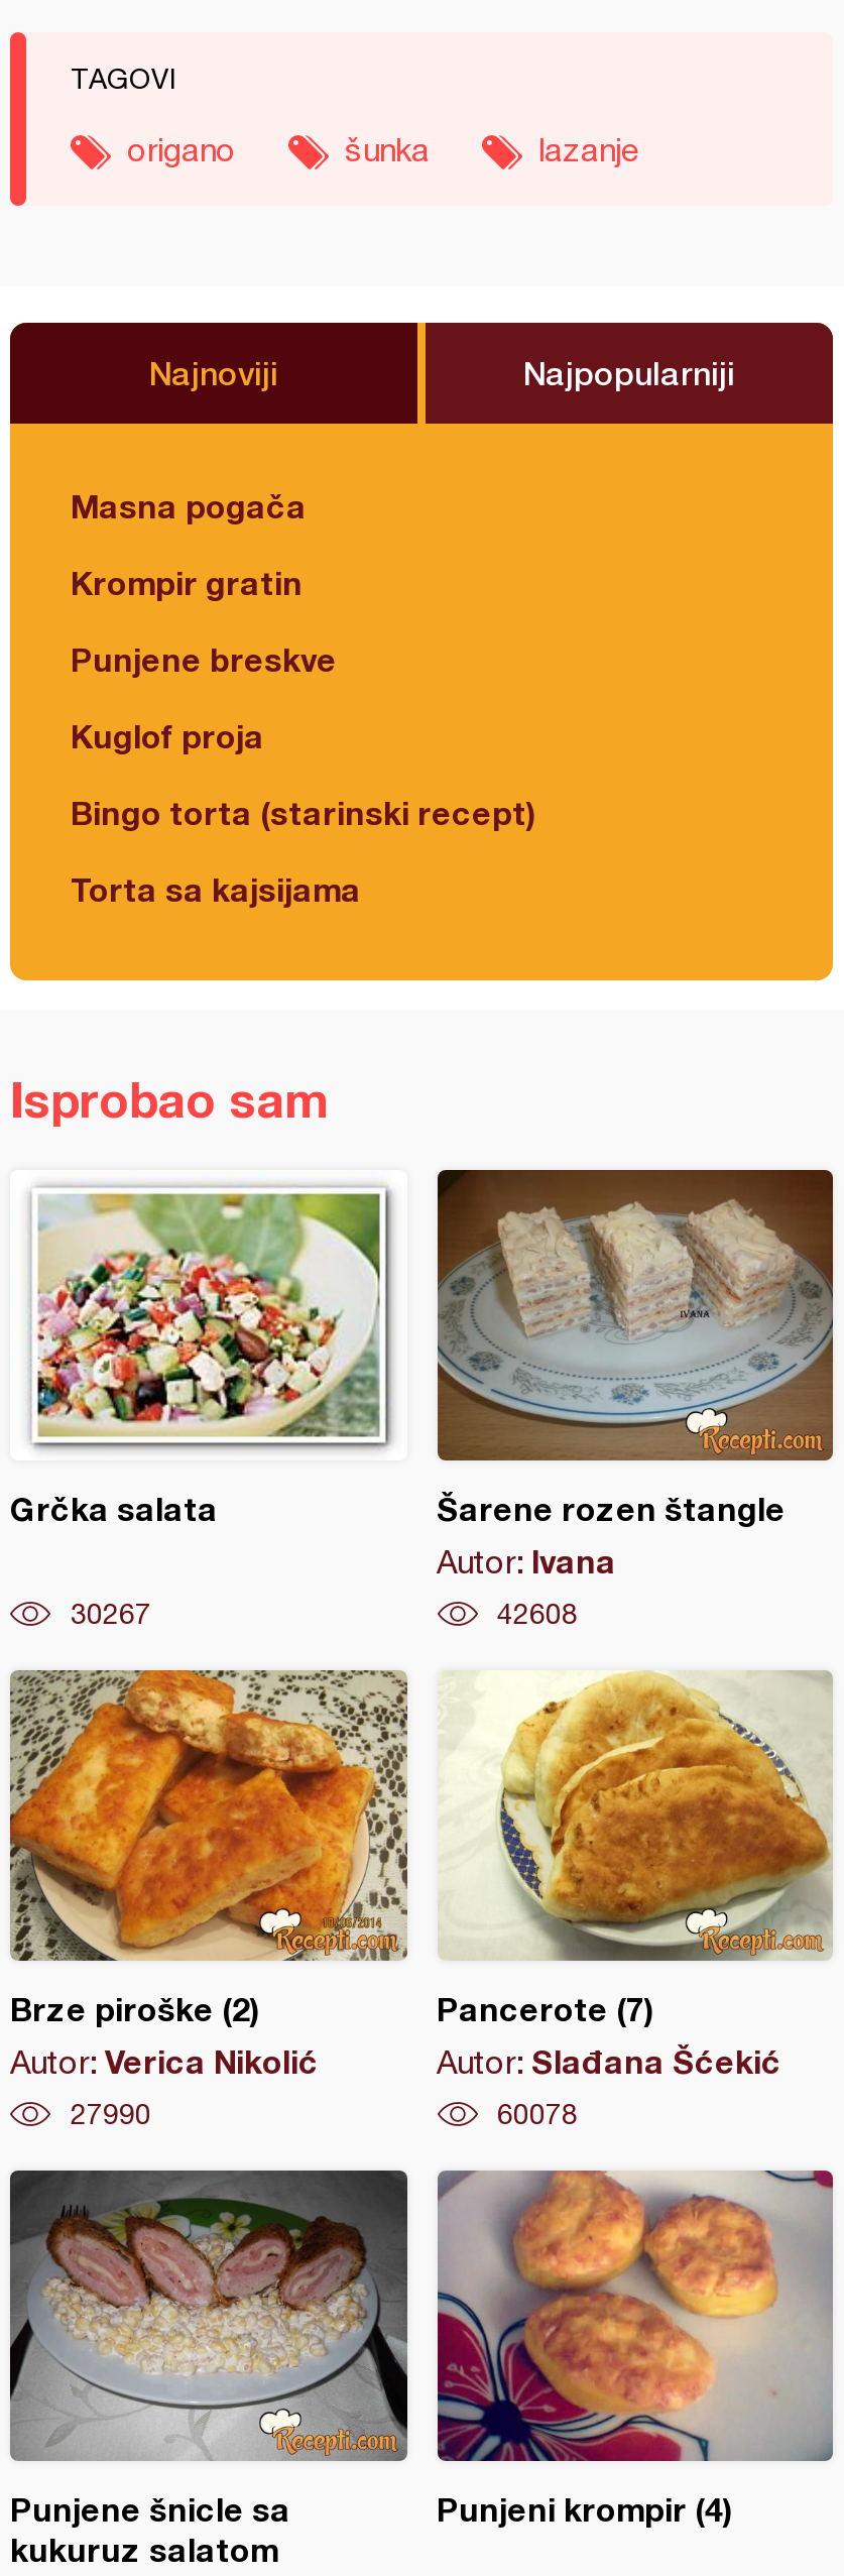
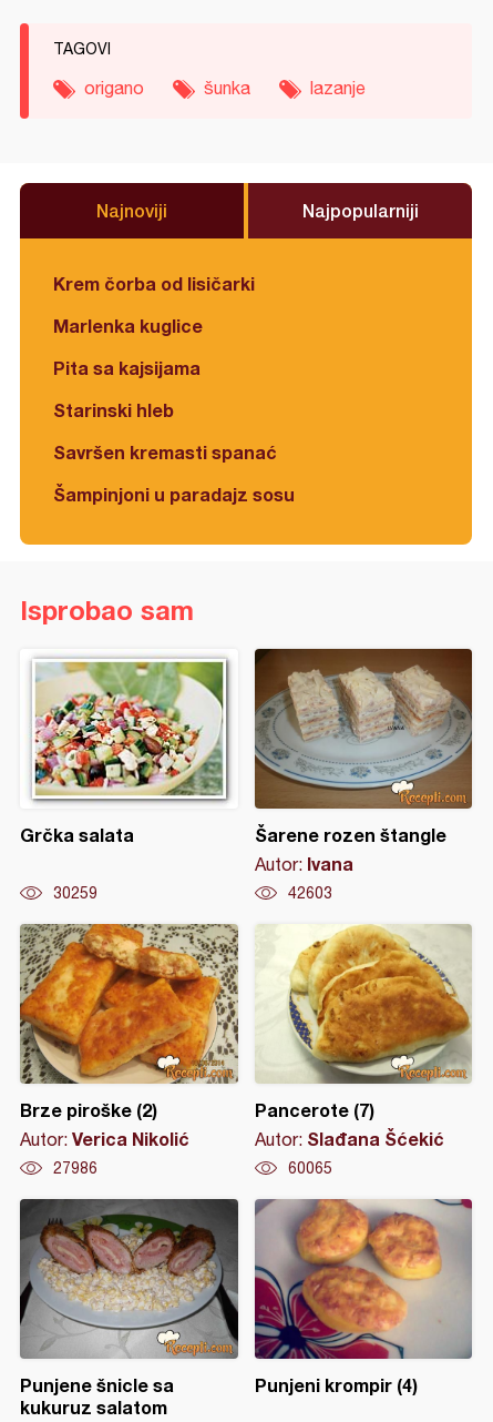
- Masna pogača
+ Krem čorba od lisičarki

- Krompir gratin
+ Marlenka kuglice

- Punjene breskve
+ Pita sa kajsijama

- Kuglof proja
+ Starinski hleb

- Bingo torta (starinski recept)
+ Savršen kremasti spanać

- Torta sa kajsijama
+ Šampinjoni u paradajz sosu

- 30267
+ 30259

- 42608
+ 42603

- 27990
+ 27986

- 60078
+ 60065
